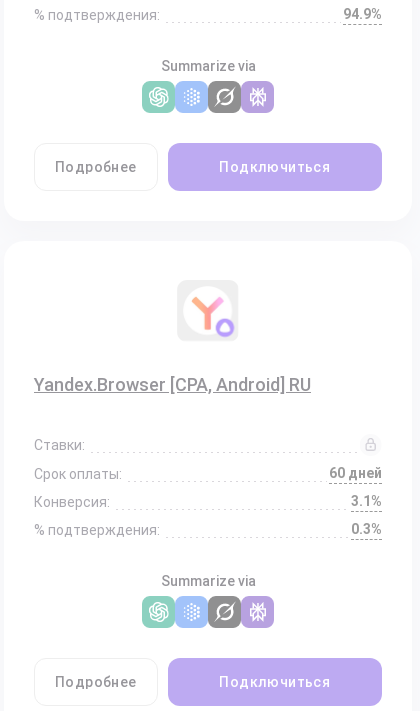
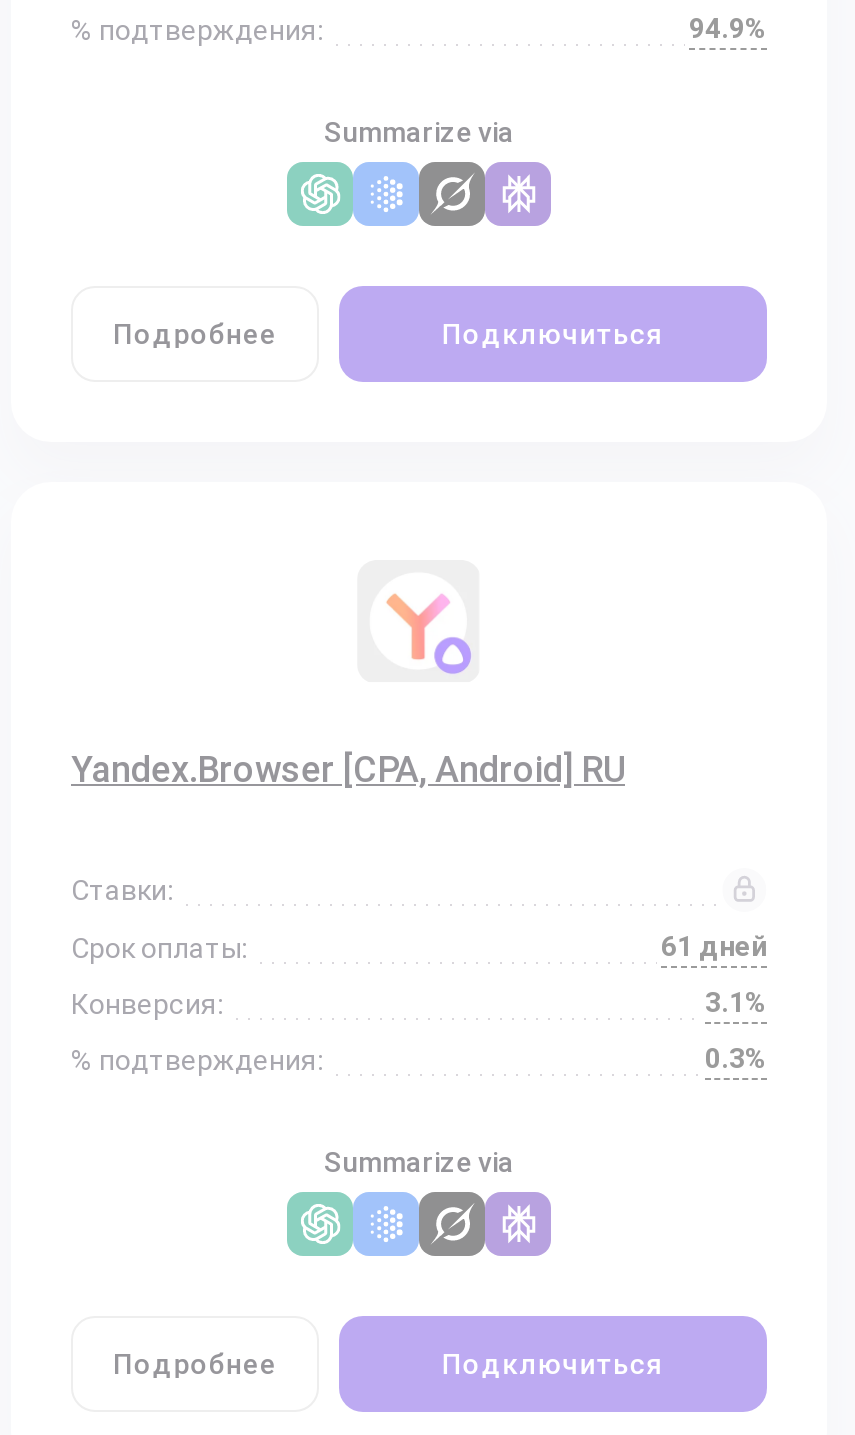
- 60 дней
+ 61 дней
